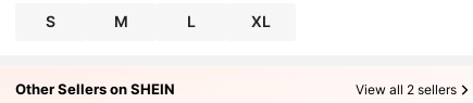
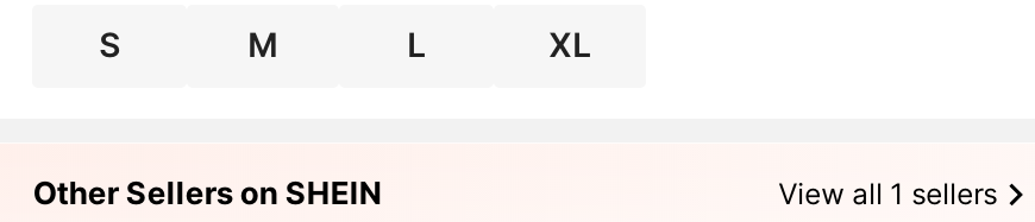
- View all 2 sellers
+ View all 1 sellers
